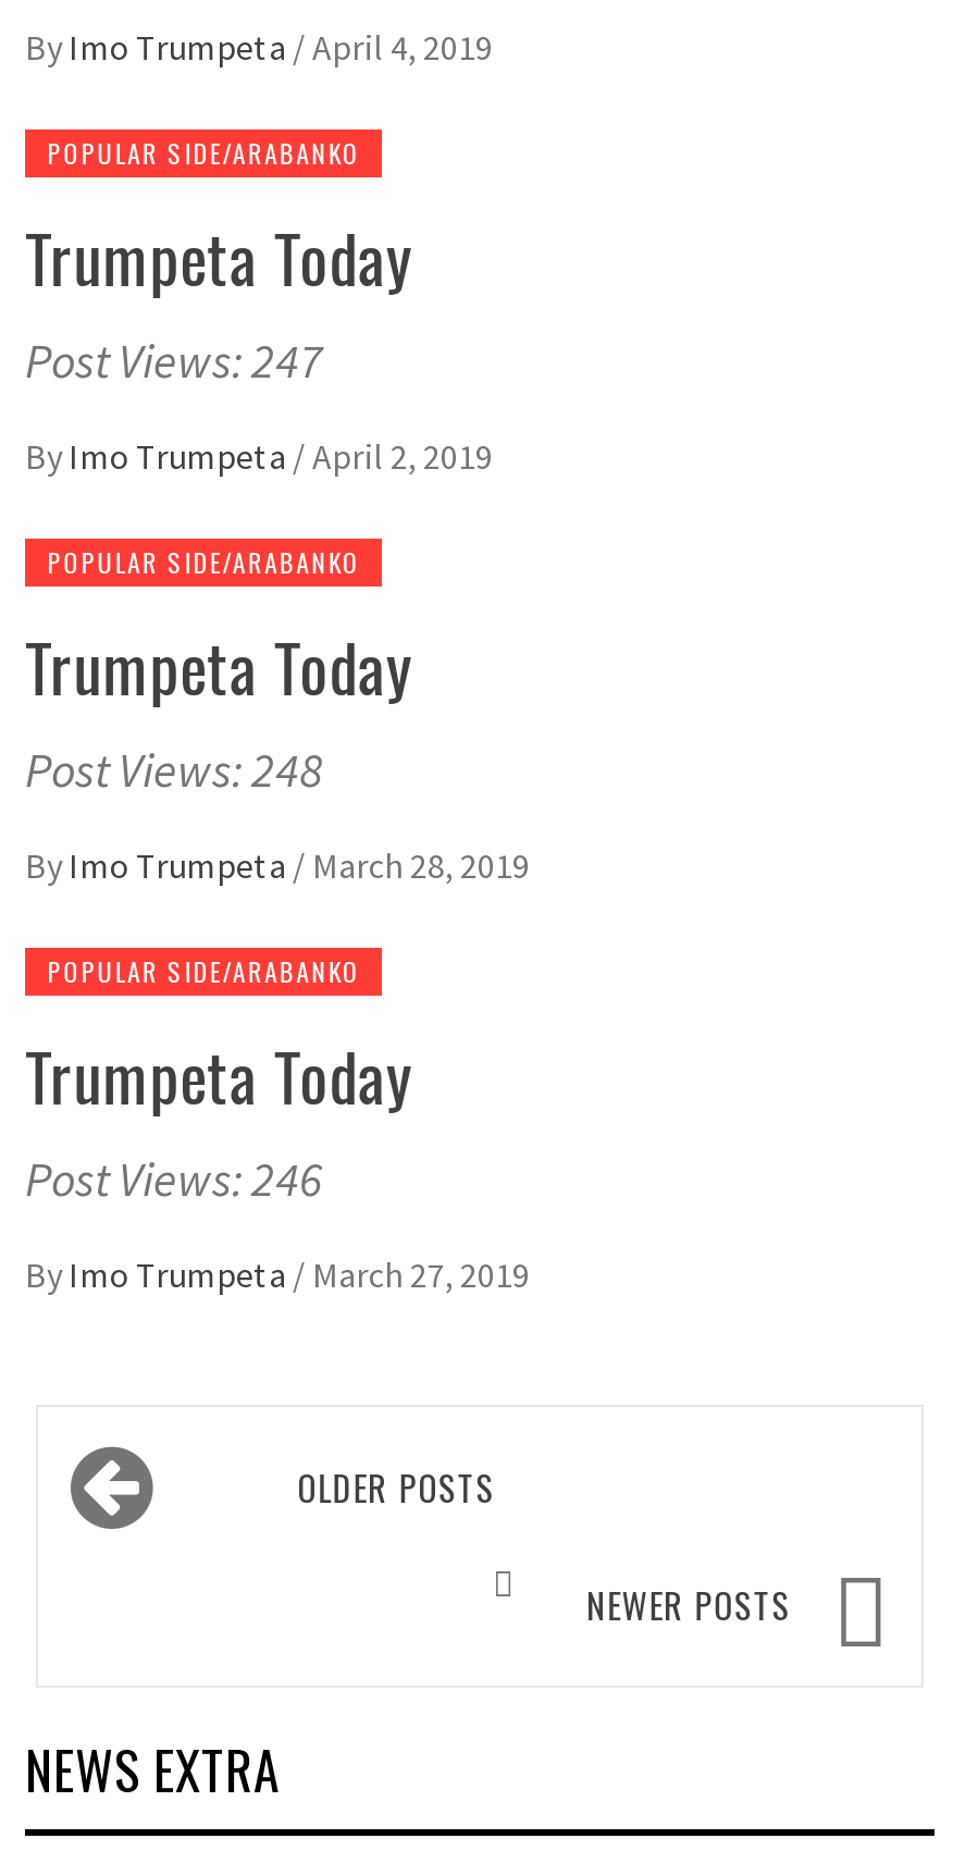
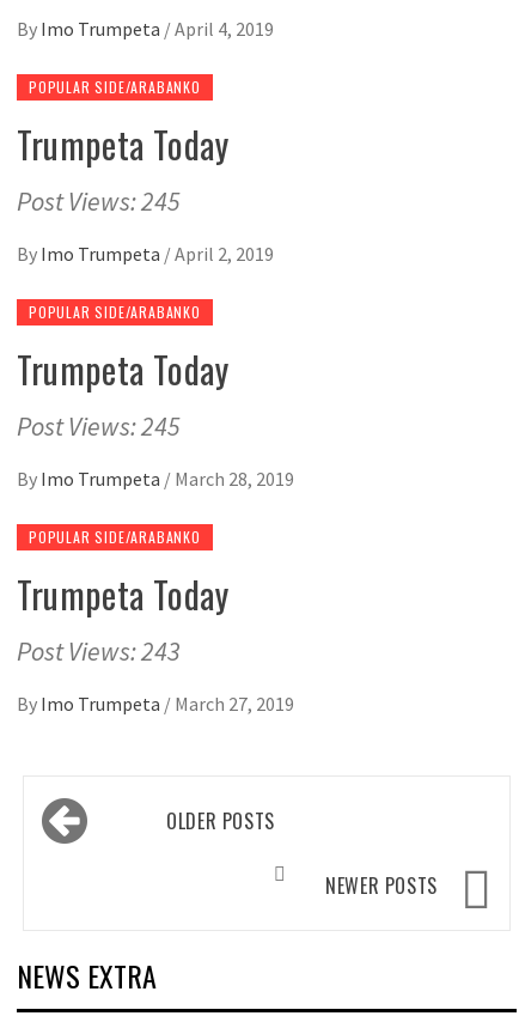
- Post Views: 247
+ Post Views: 245

- Post Views: 248
+ Post Views: 245

- Post Views: 246
+ Post Views: 243
